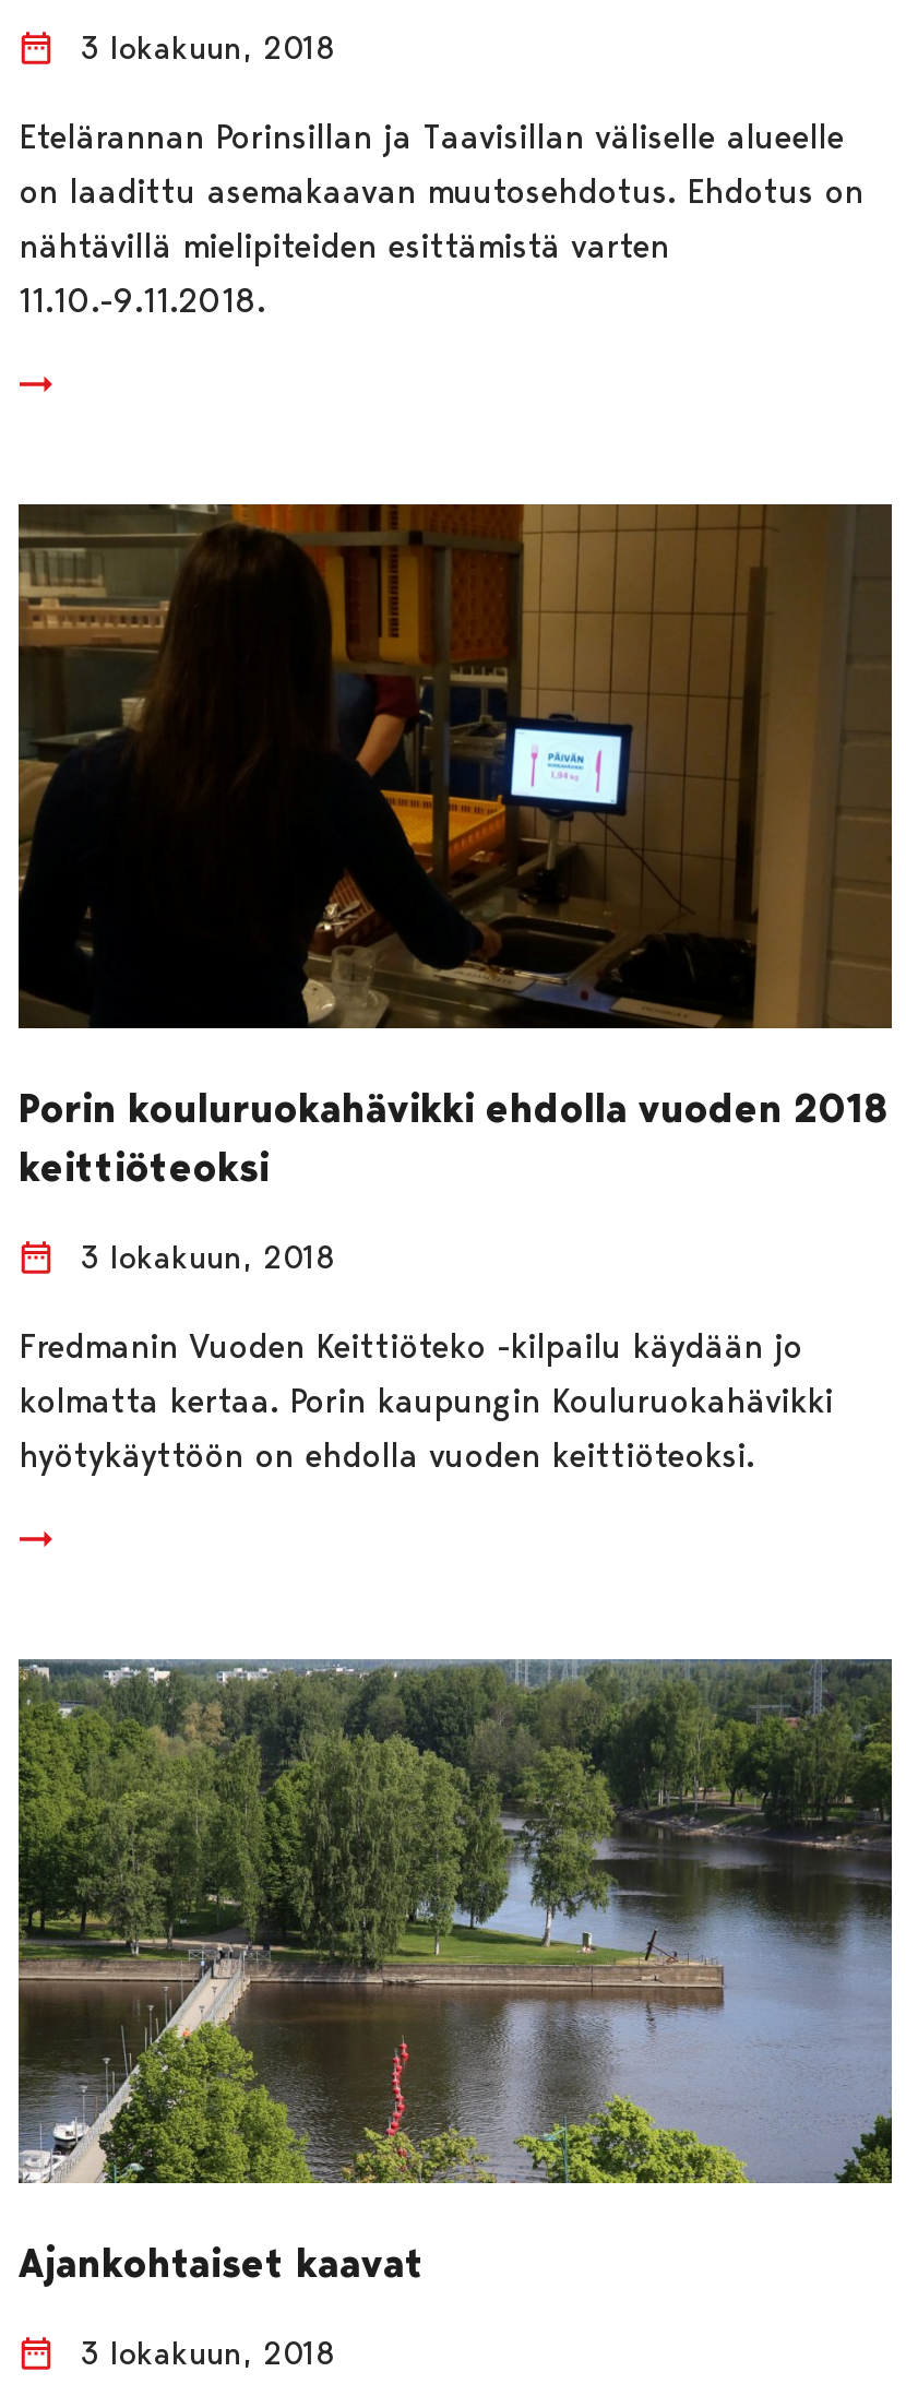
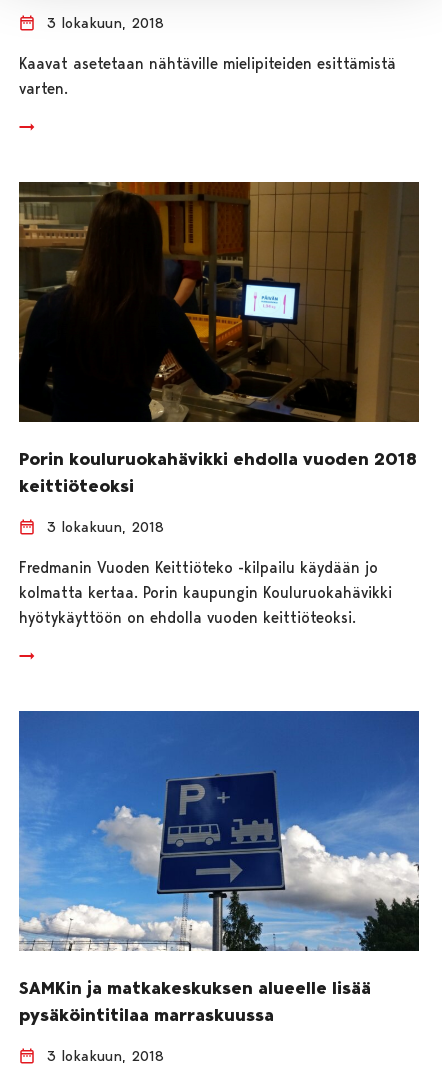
- Etelärannan Porinsillan ja Taavisillan väliselle alueelle
- on laadittu asemakaavan muutosehdotus. Ehdotus on
- nähtävillä mielipiteiden esittämistä varten
- 11.10.-9.11.2018.
+ Kaavat asetetaan nähtäville mielipiteiden esittämistä
+ varten.

moved up: [image] | Porin kouluruokahävikki ehdolla vuoden 2018 | keittiöteoksi | 3 lokakuun, 2018 | Fredmanin Vuoden Keittiöteko -kilpailu käydään jo | kolmatta kertaa. Porin kaupungin Kouluruokahävikki | hyötykäyttöön on ehdolla vuoden keittiöteoksi.

- [image]
- Ajankohtaiset kaavat
+ [image]
+ SAMKin ja matkakeskuksen alueelle lisää
+ pysäköintitilaa marraskuussa
